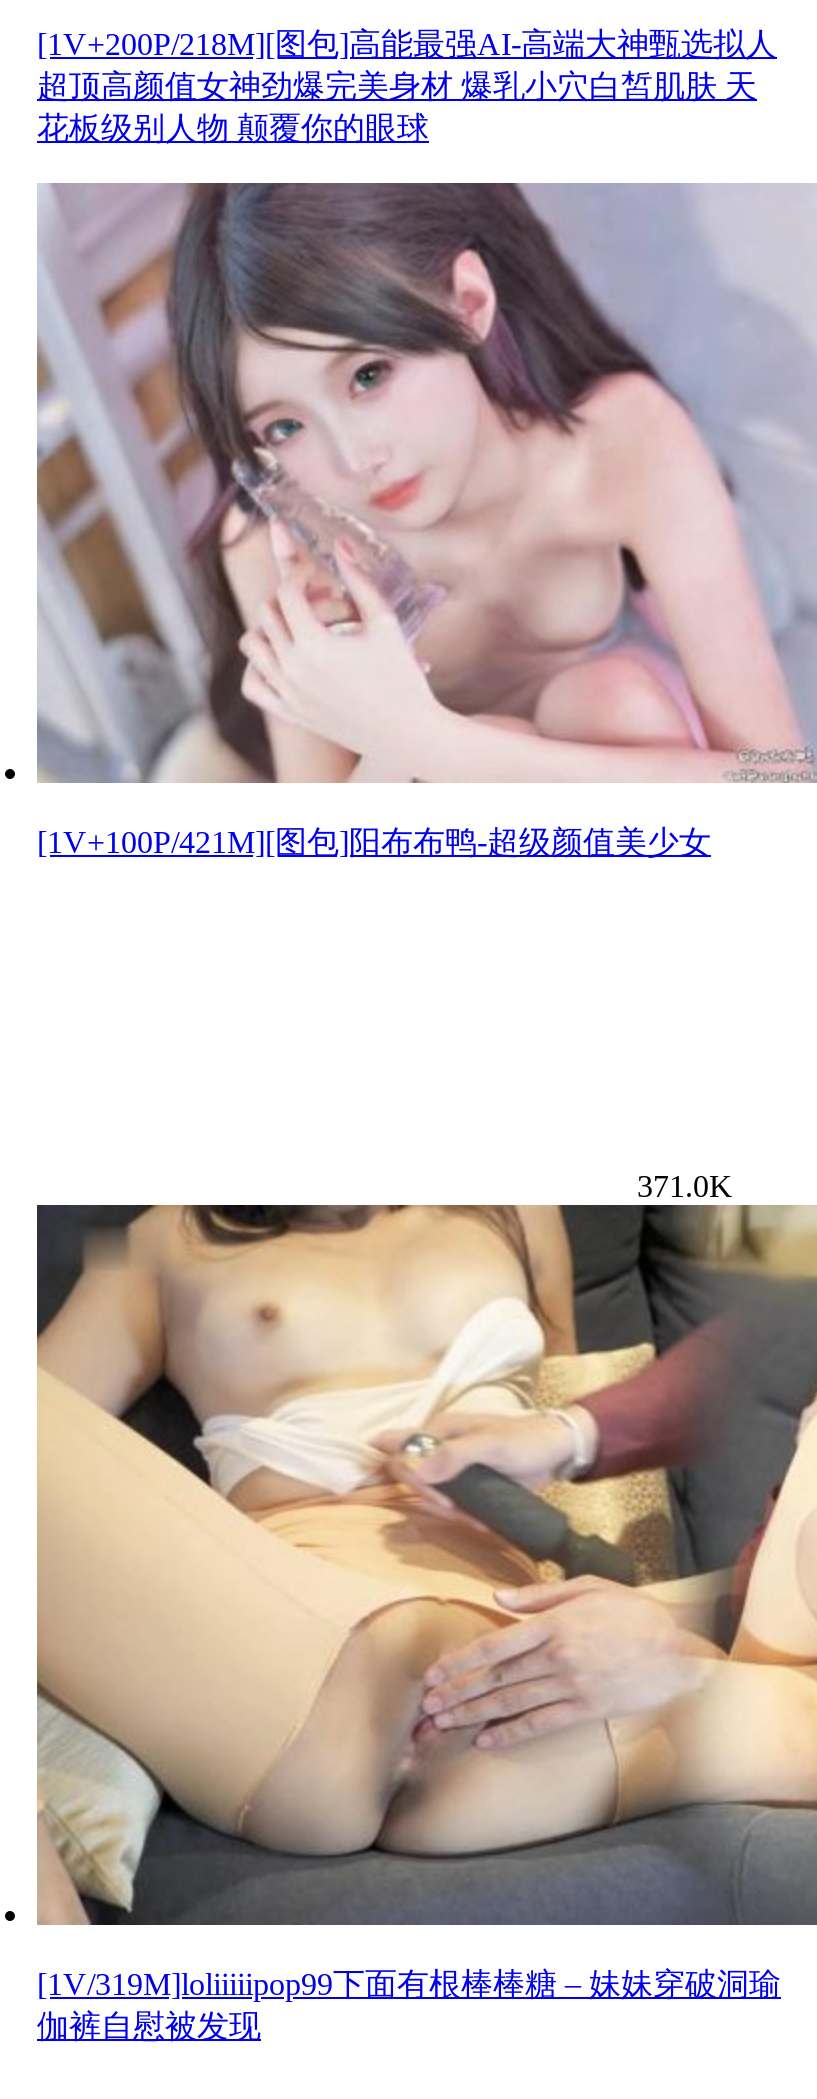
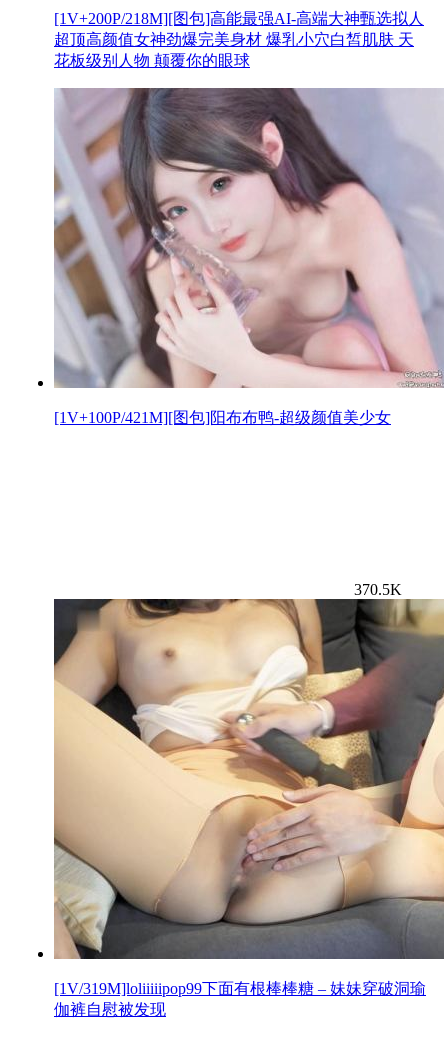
- 371.0K
+ 370.5K
